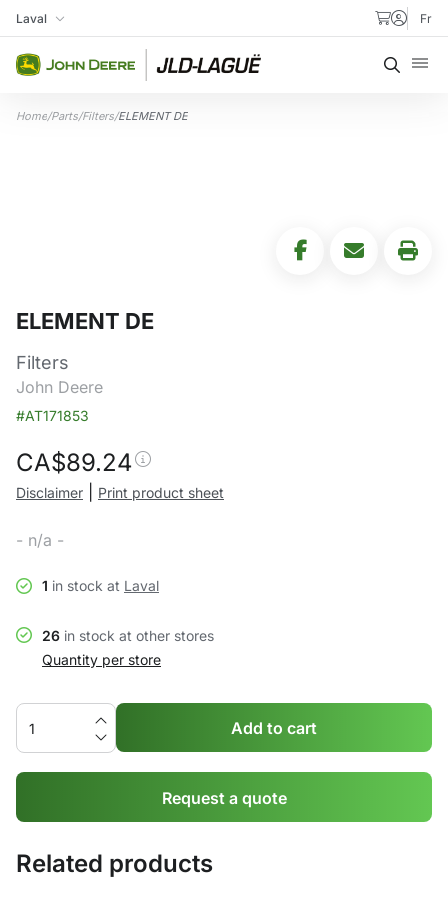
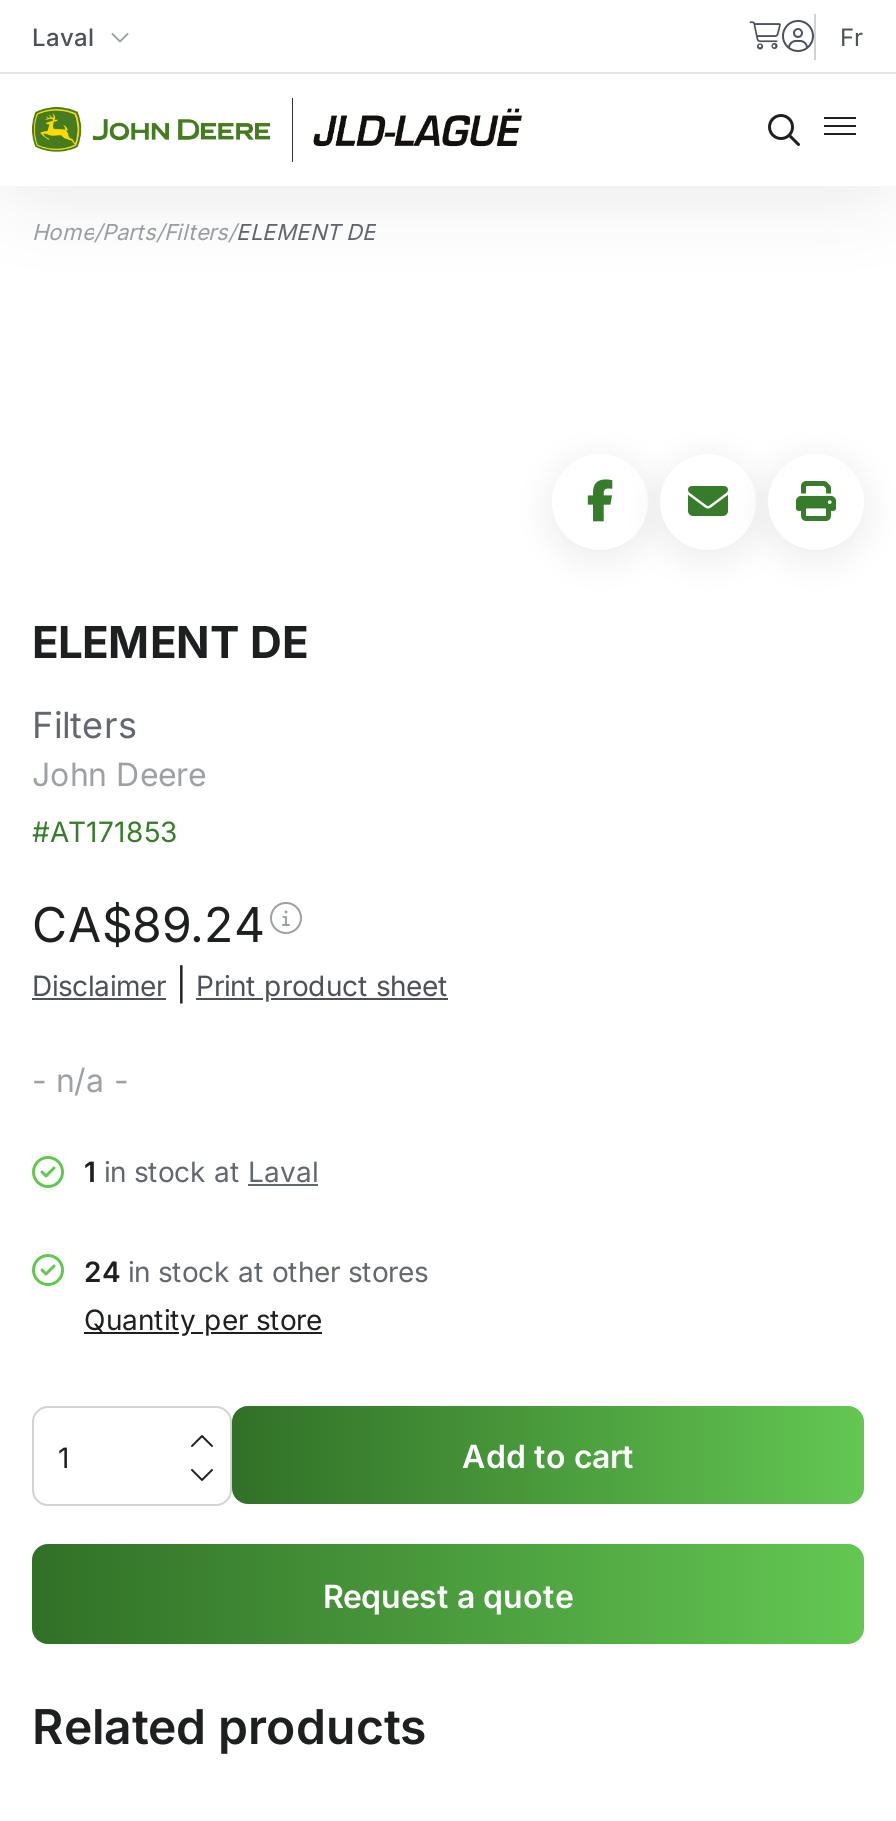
- 26 in stock at other stores
+ 24 in stock at other stores
